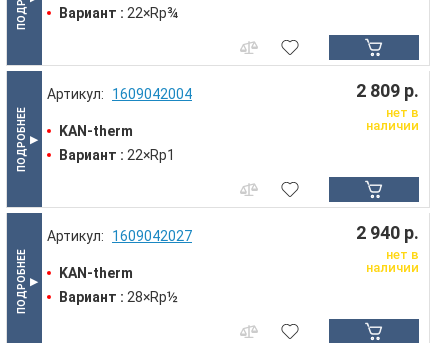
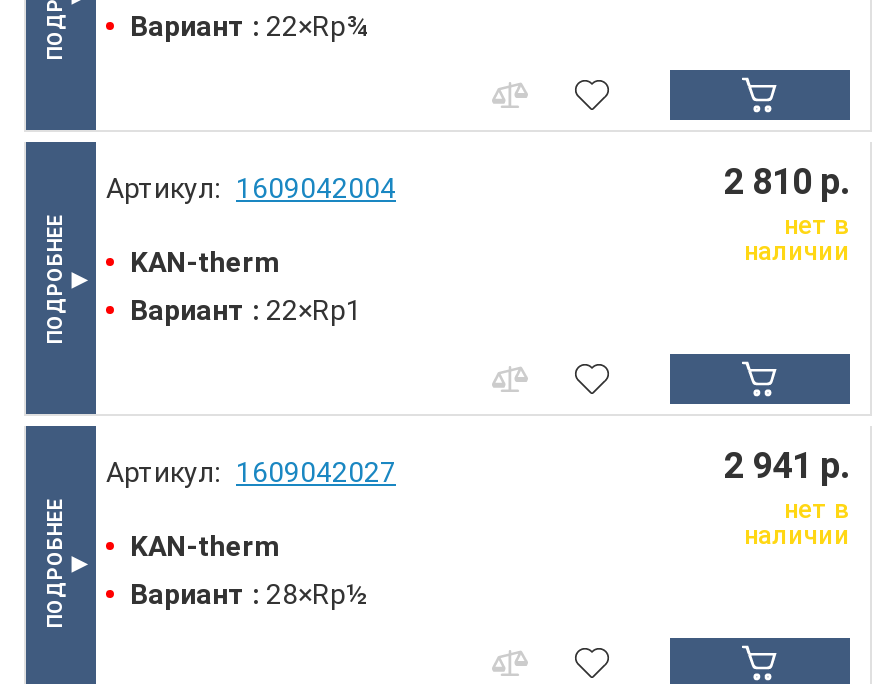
- 2 809 р.
+ 2 810 р.

- 2 940 р.
+ 2 941 р.
